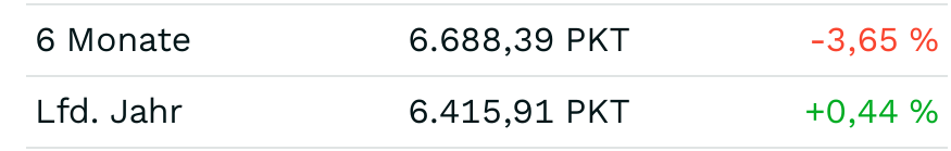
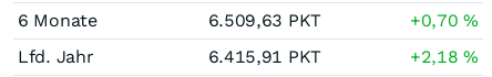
- 6.688,39 PKT
+ 6.509,63 PKT

- -3,65%
+ +0,70%

- +0,44%
+ +2,18%
